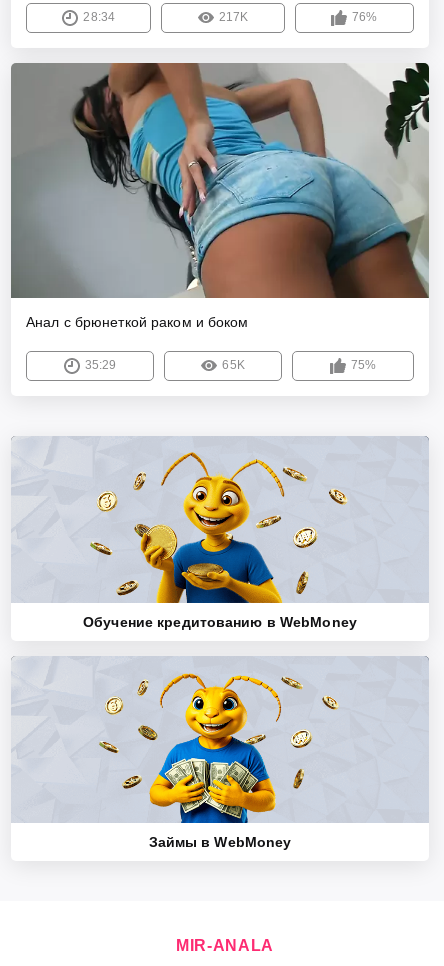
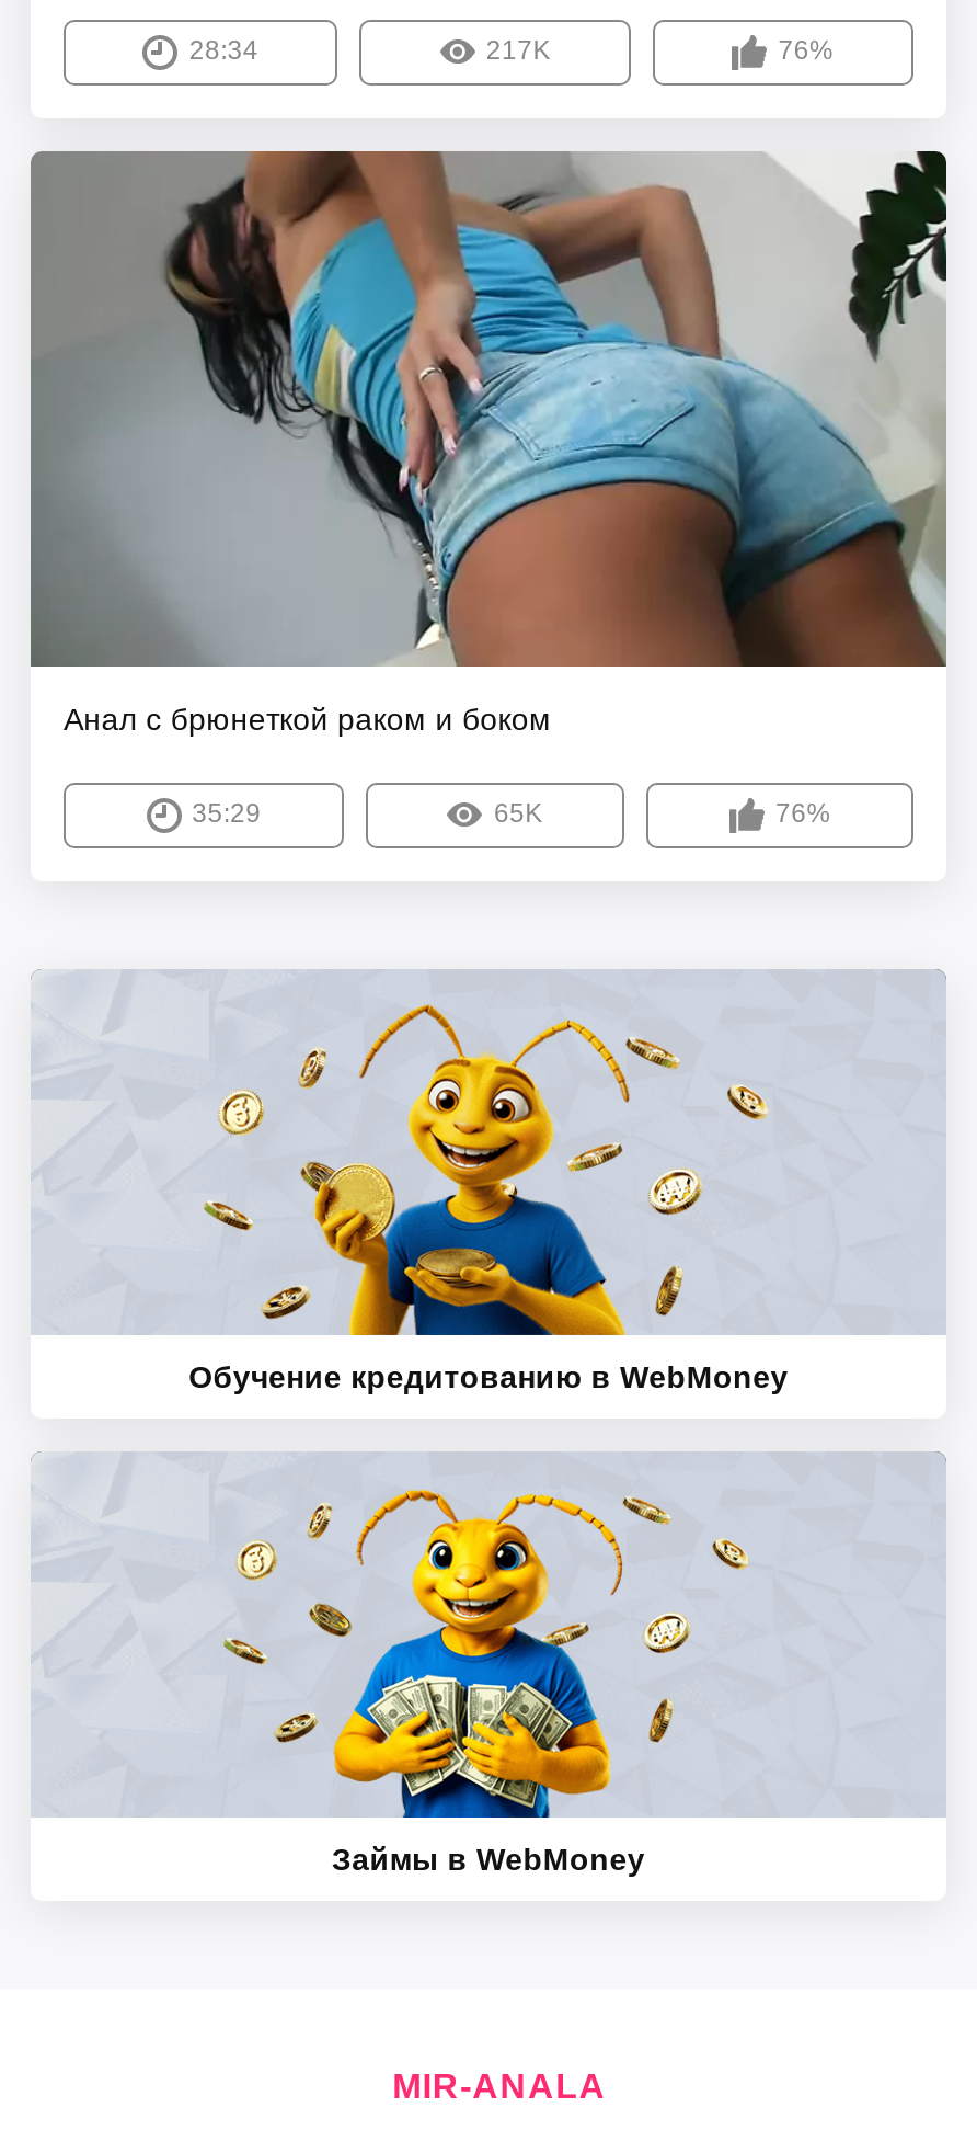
- 75%
+ 76%
